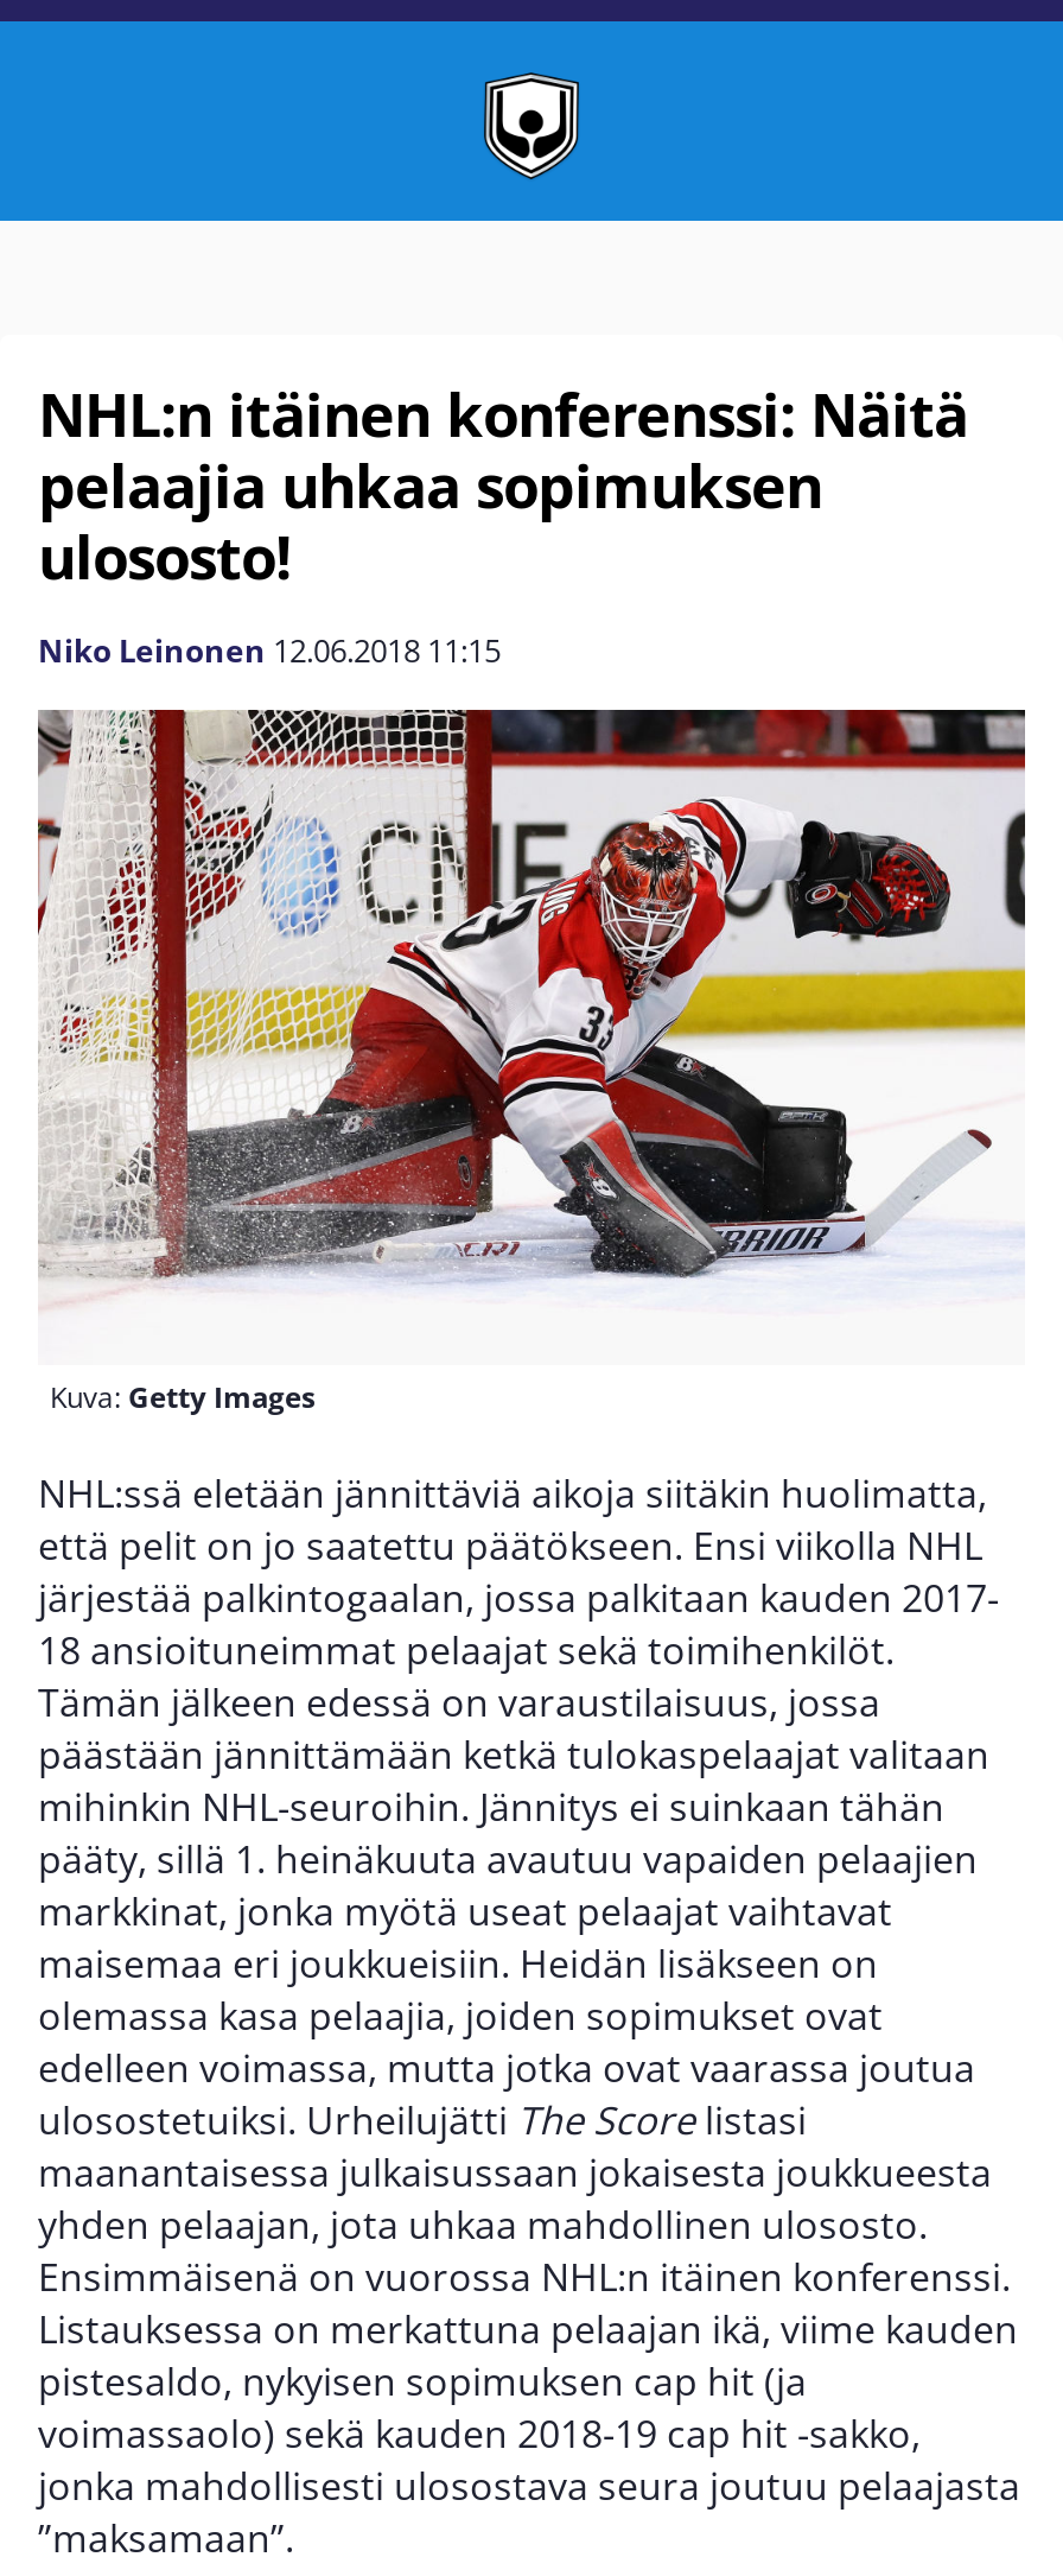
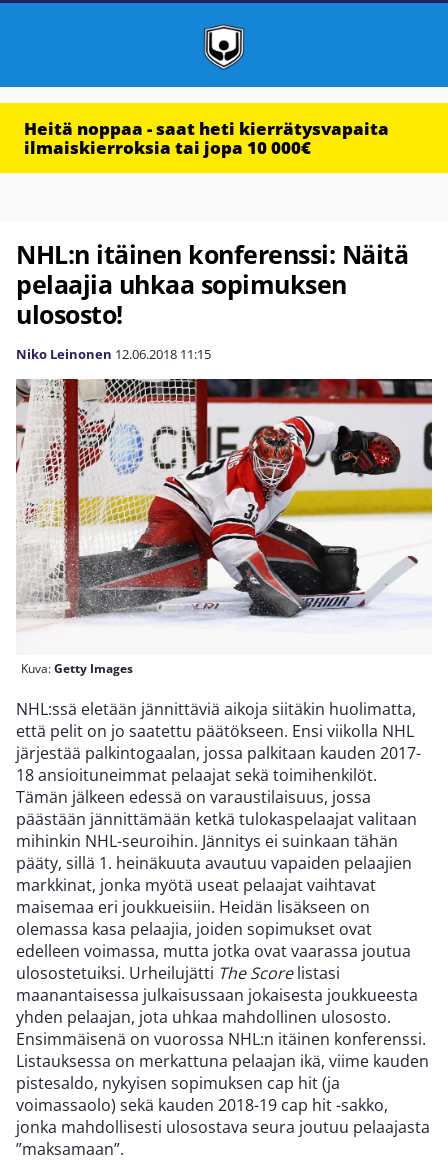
+ Heitä noppaa - saat heti kierrätysvapaita
+ ilmaiskierroksia tai jopa 10 000€
